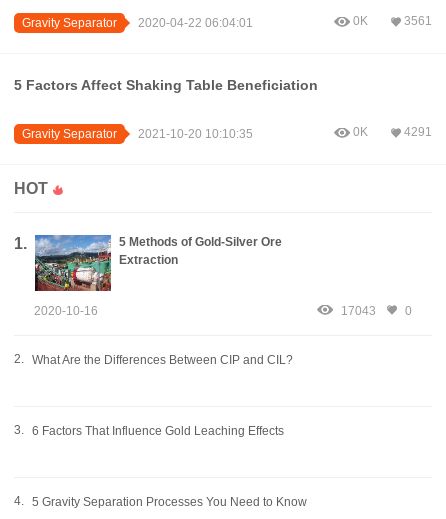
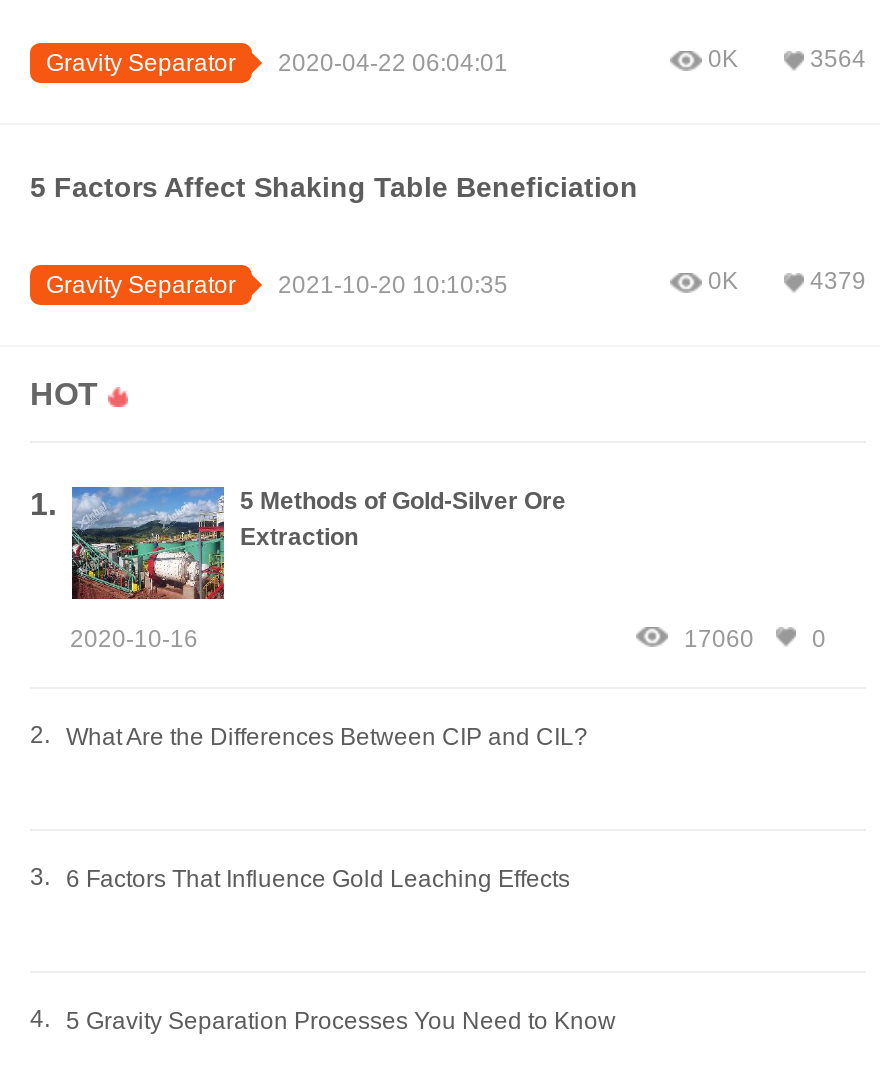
- 3561
+ 3564

- 4291
+ 4379

- 17043
+ 17060
